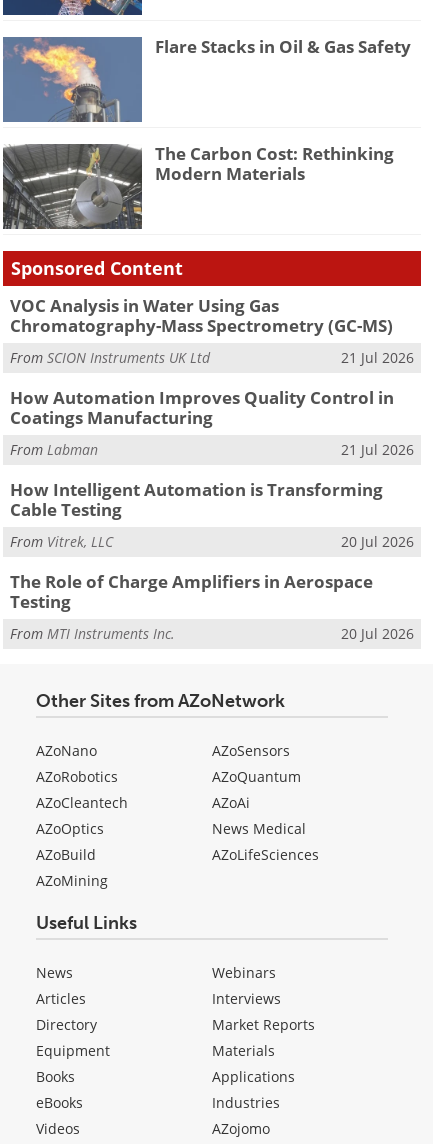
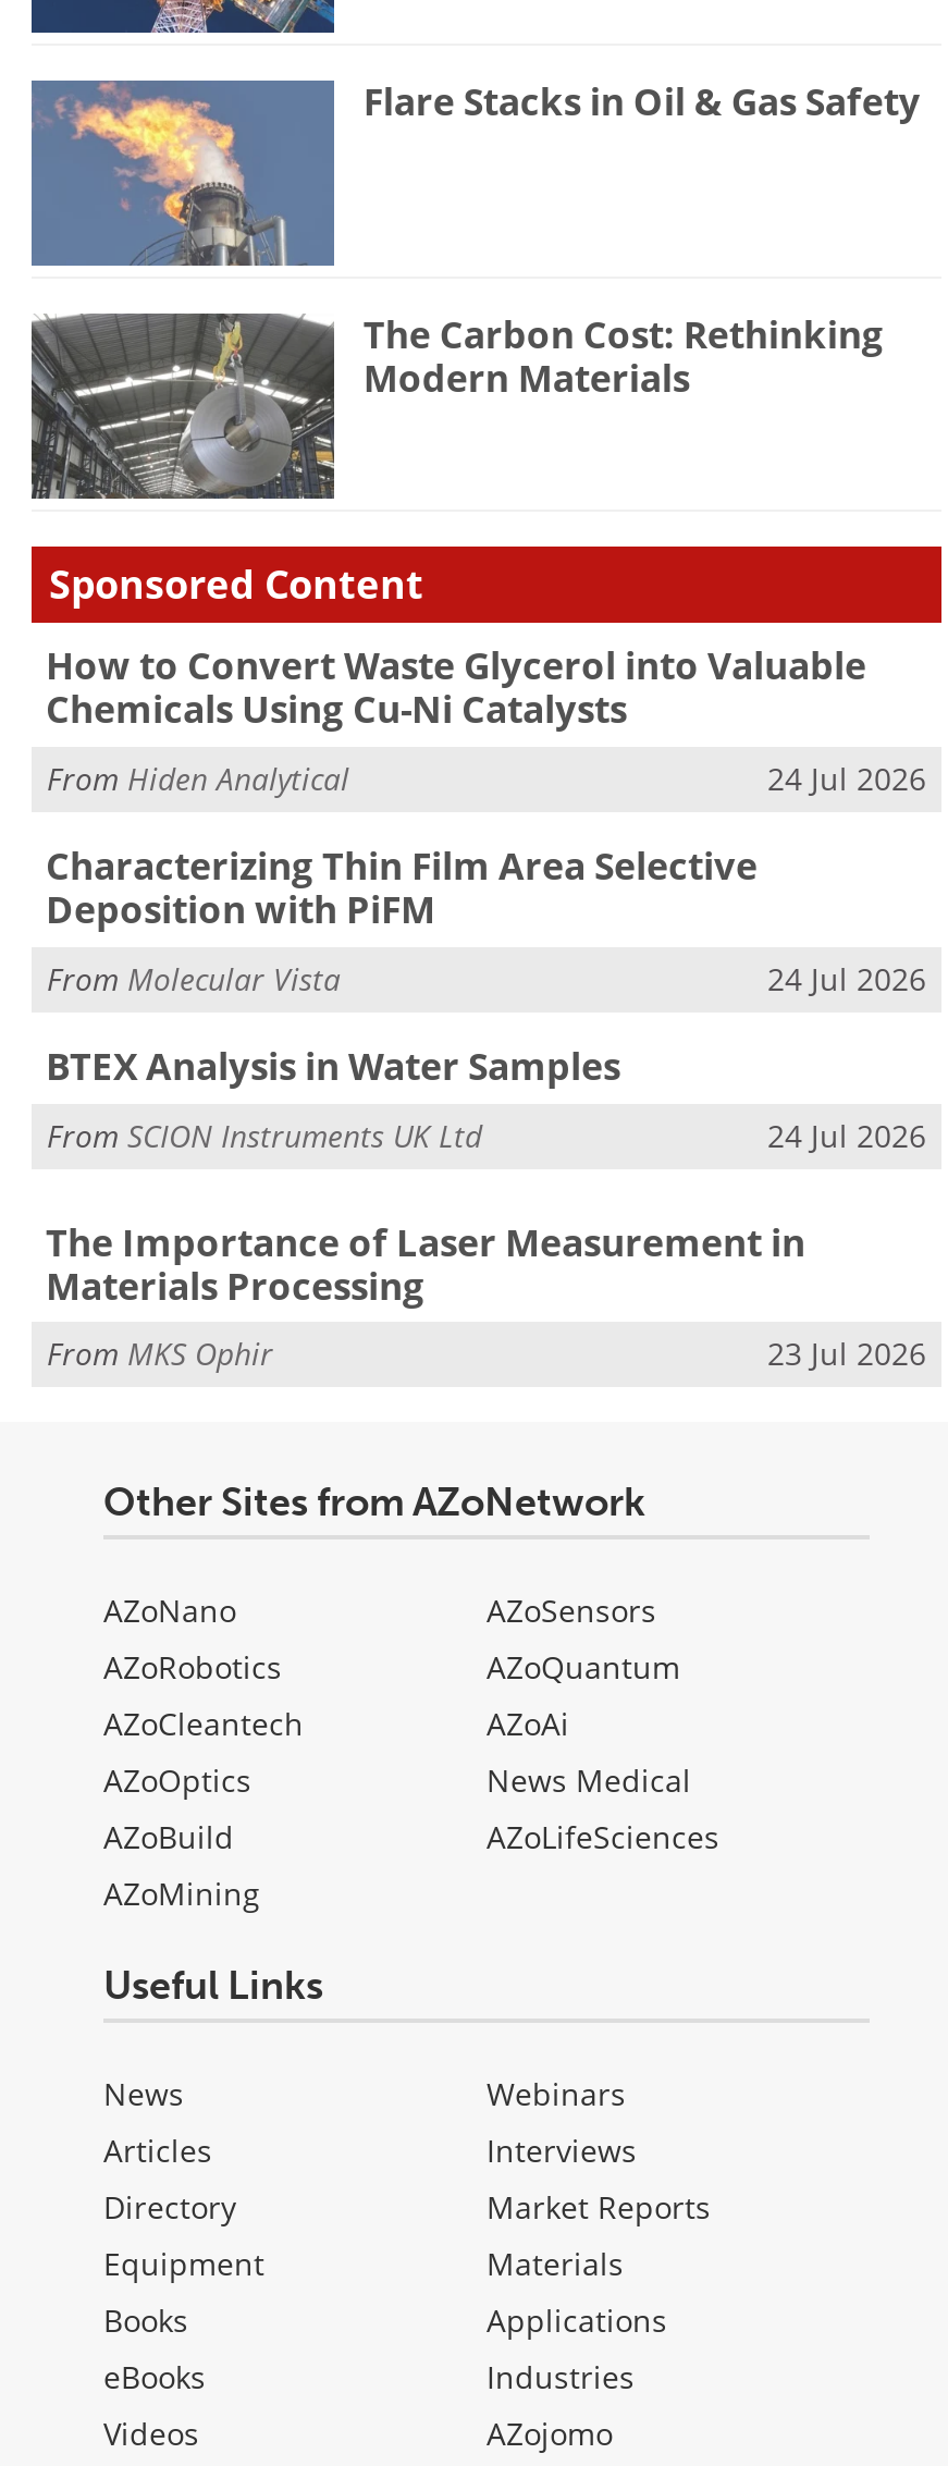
- VOC Analysis in Water Using Gas
- Chromatography-Mass Spectrometry (GC-MS)
+ How to Convert Waste Glycerol into Valuable
+ Chemicals Using Cu-Ni Catalysts
+ From Hiden Analytical
+ 24 Jul 2026
+ Characterizing Thin Film Area Selective
+ Deposition with PiFM
+ From Molecular Vista
+ 24 Jul 2026
+ BTEX Analysis in Water Samples

- 21 Jul 2026
- How Automation Improves Quality Control in
- Coatings Manufacturing
- From Labman
- 21 Jul 2026
- How Intelligent Automation is Transforming
- Cable Testing
- From Vitrek, LLC
- 20 Jul 2026
- The Role of Charge Amplifiers in Aerospace
- Testing
- From MTI Instruments Inc.
- 20 Jul 2026
+ 24 Jul 2026
+ The Importance of Laser Measurement in
+ Materials Processing
+ From MKS Ophir
+ 23 Jul 2026

moved down: From SCION Instruments UK Ltd
